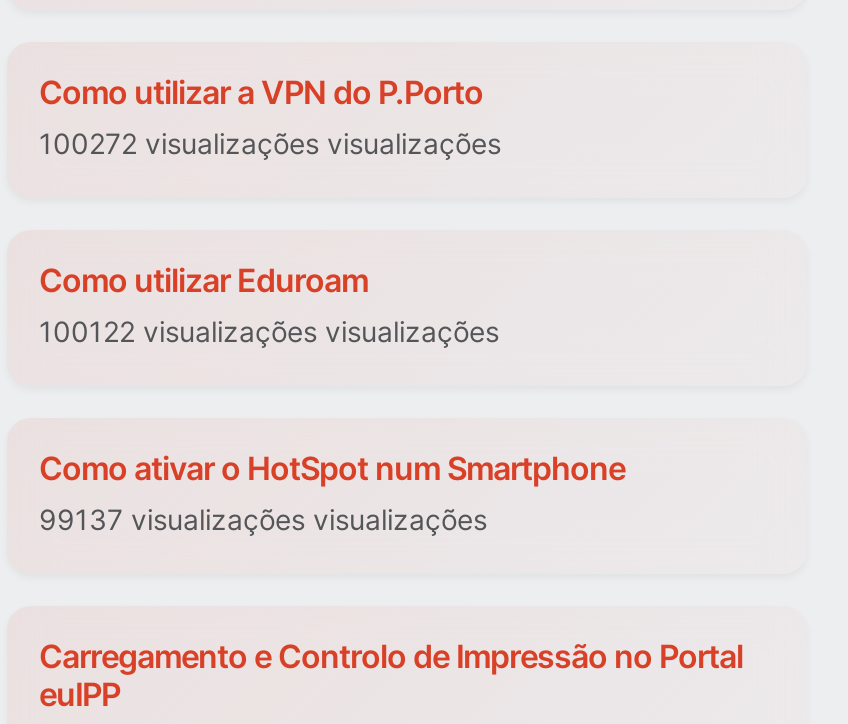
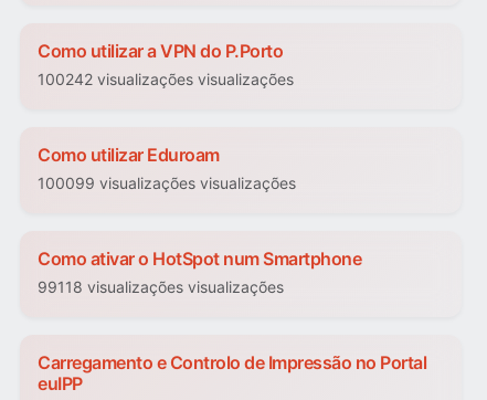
- 100272 visualizações visualizações
+ 100242 visualizações visualizações

- 100122 visualizações visualizações
+ 100099 visualizações visualizações

- 99137 visualizações visualizações
+ 99118 visualizações visualizações
